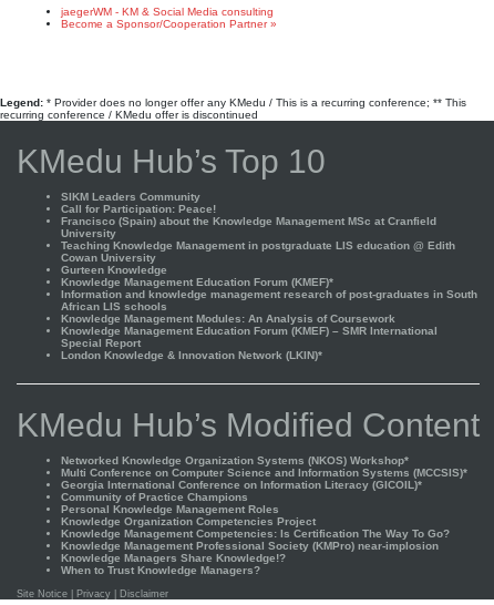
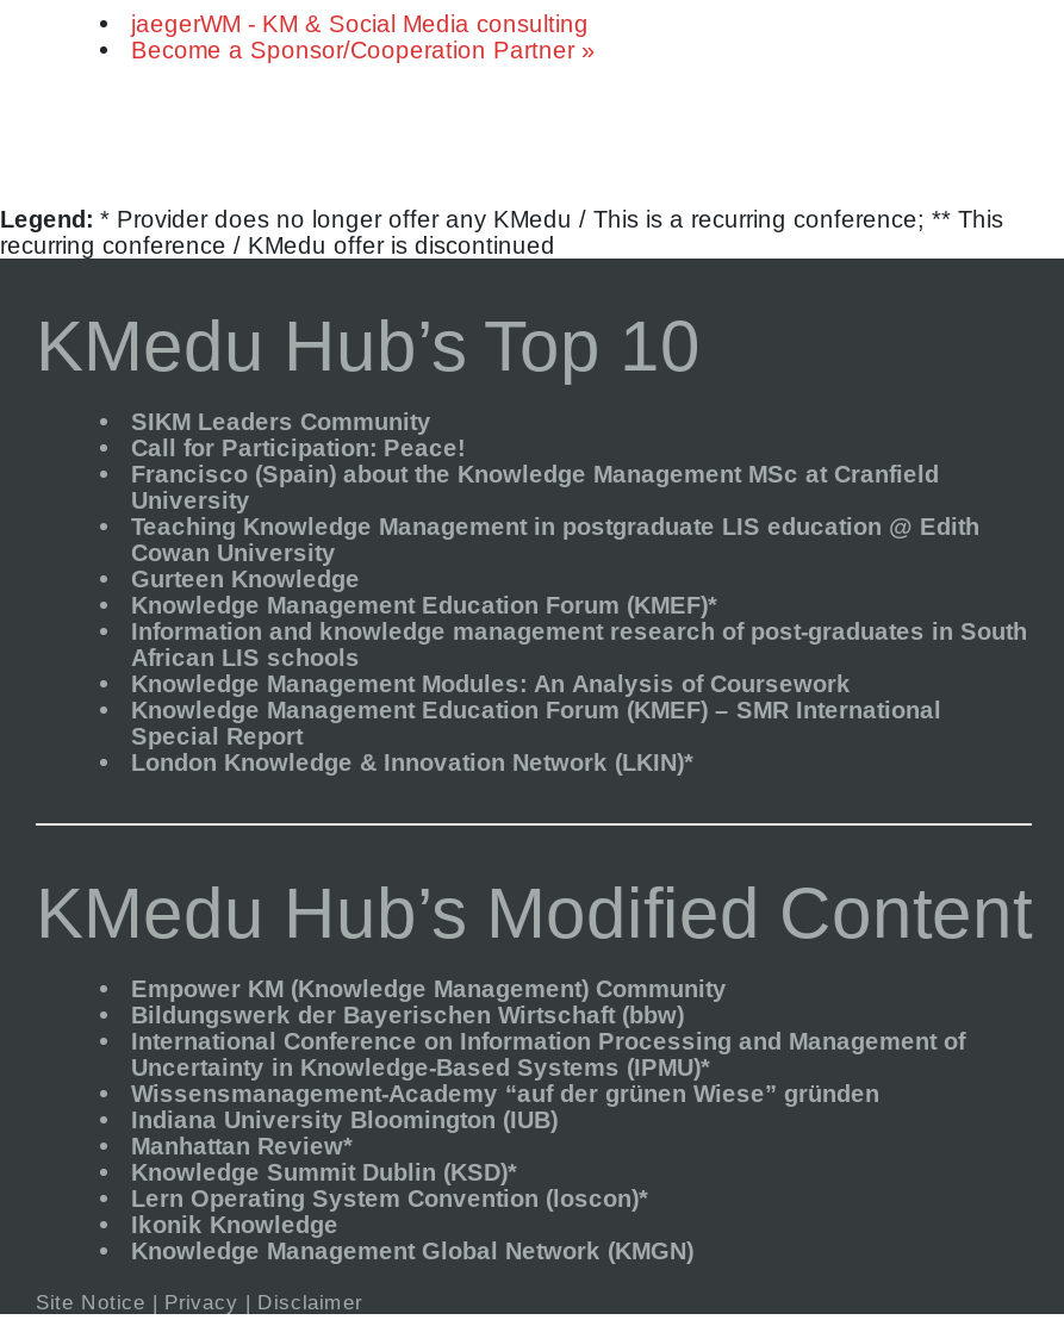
- Networked Knowledge Organization Systems (NKOS) Workshop*
- Multi Conference on Computer Science and Information Systems (MCCSIS)*
- Georgia International Conference on Information Literacy (GICOIL)*
- Community of Practice Champions
- Personal Knowledge Management Roles
- Knowledge Organization Competencies Project
- Knowledge Management Competencies: Is Certification The Way To Go?
- Knowledge Management Professional Society (KMPro) near-implosion
- Knowledge Managers Share Knowledge!?
- When to Trust Knowledge Managers?
+ Empower KM (Knowledge Management) Community
+ Bildungswerk der Bayerischen Wirtschaft (bbw)
+ International Conference on Information Processing and Management of
+ Uncertainty in Knowledge-Based Systems (IPMU)*
+ Wissensmanagement-Academy “auf der grünen Wiese” gründen
+ Indiana University Bloomington (IUB)
+ Manhattan Review*
+ Knowledge Summit Dublin (KSD)*
+ Lern Operating System Convention (loscon)*
+ Ikonik Knowledge
+ Knowledge Management Global Network (KMGN)
